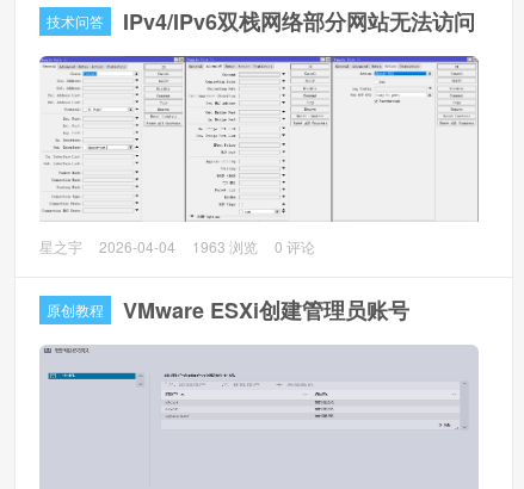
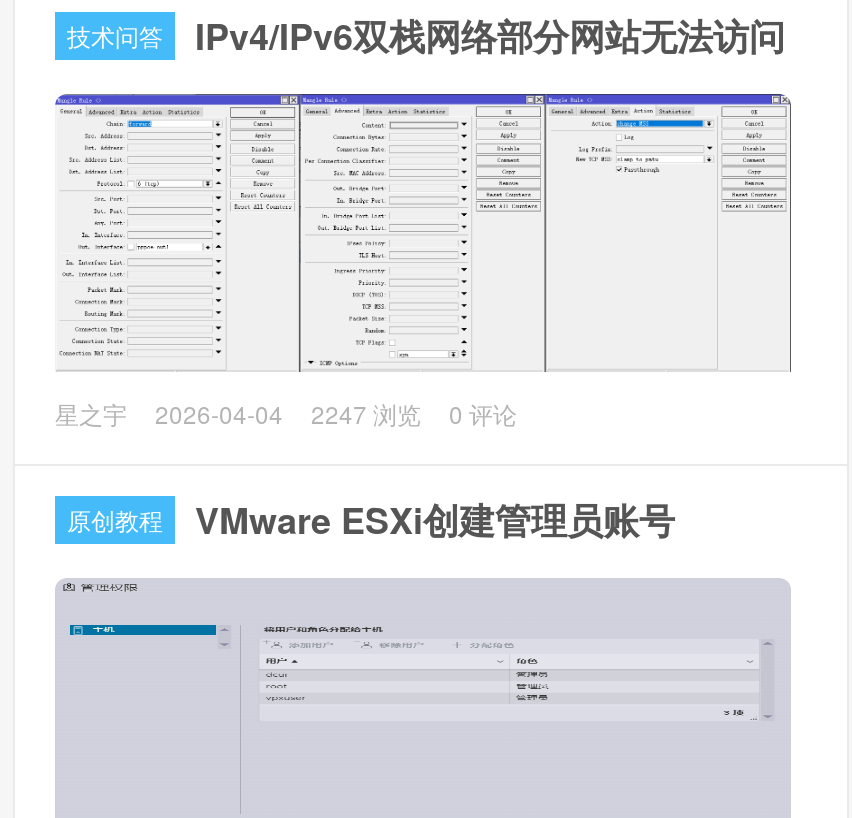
- 1963 浏览
+ 2247 浏览
